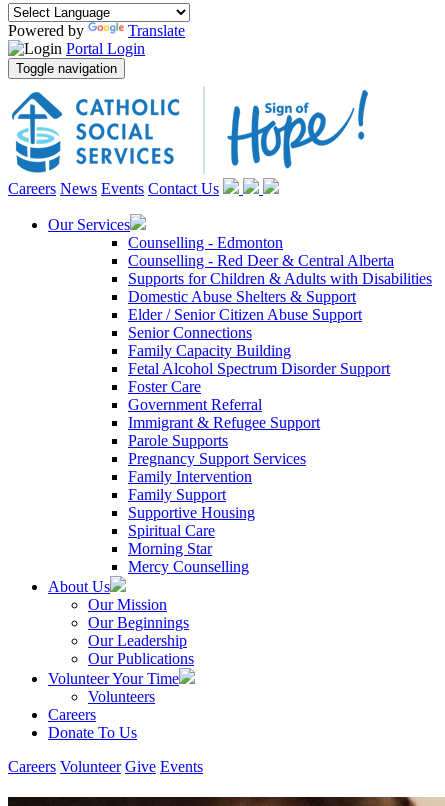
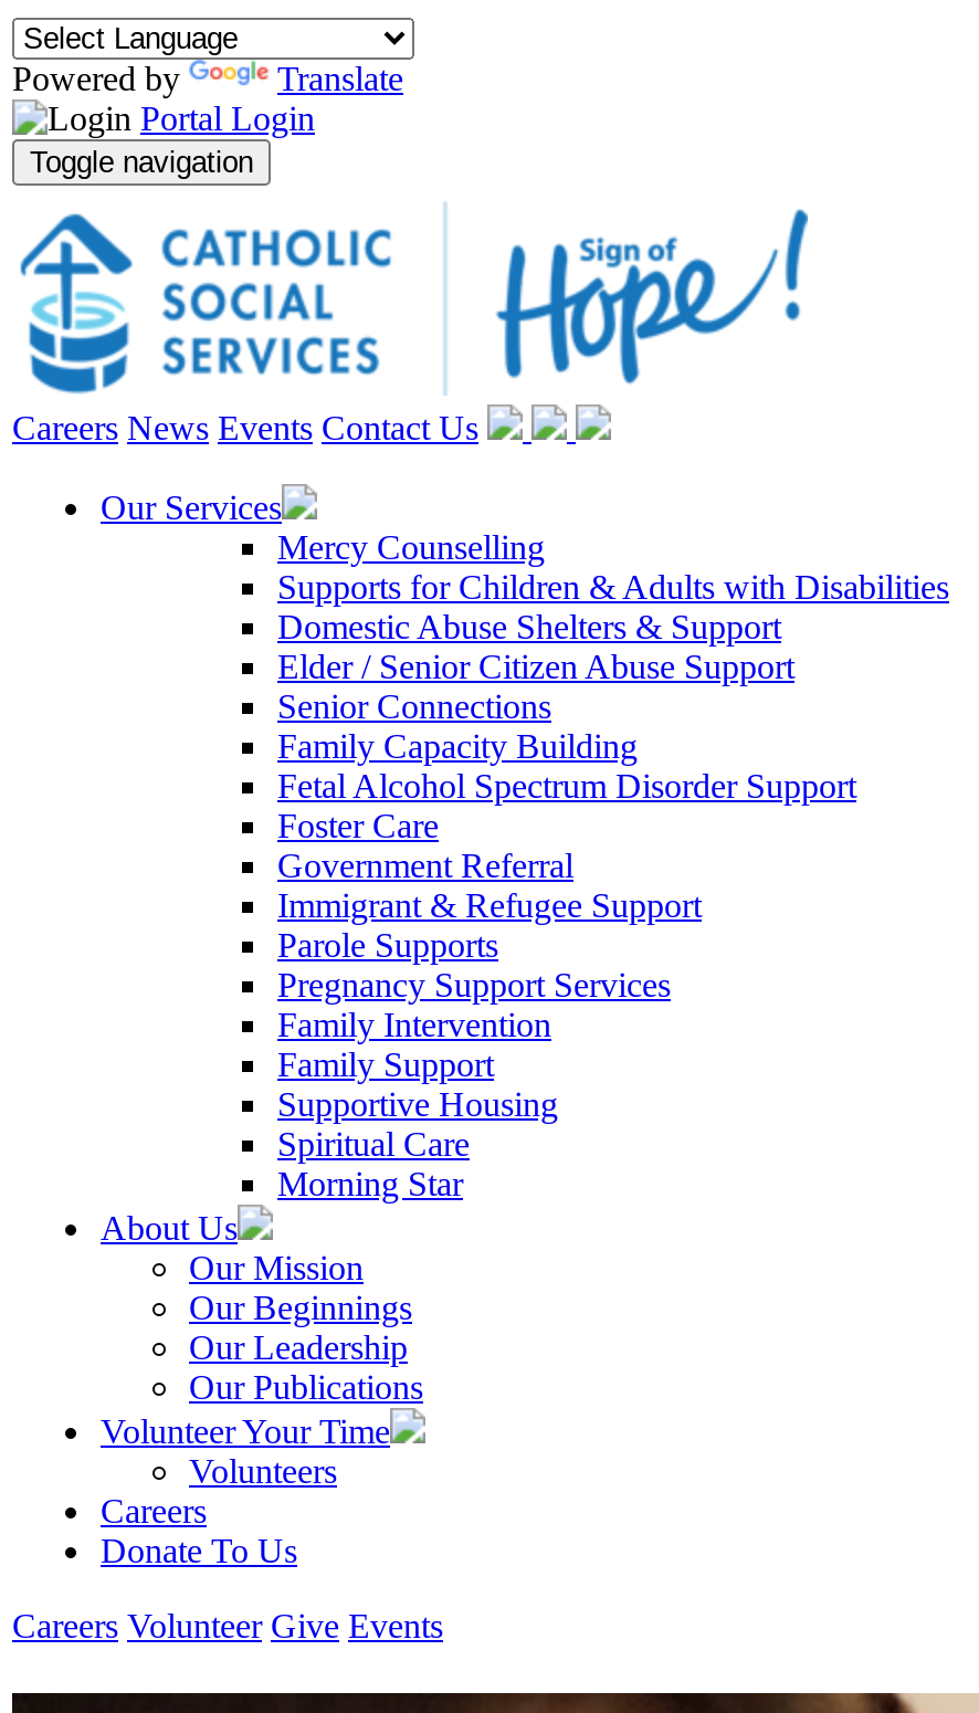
- Counselling - Edmonton
- Counselling - Red Deer & Central Alberta

moved up: Mercy Counselling
